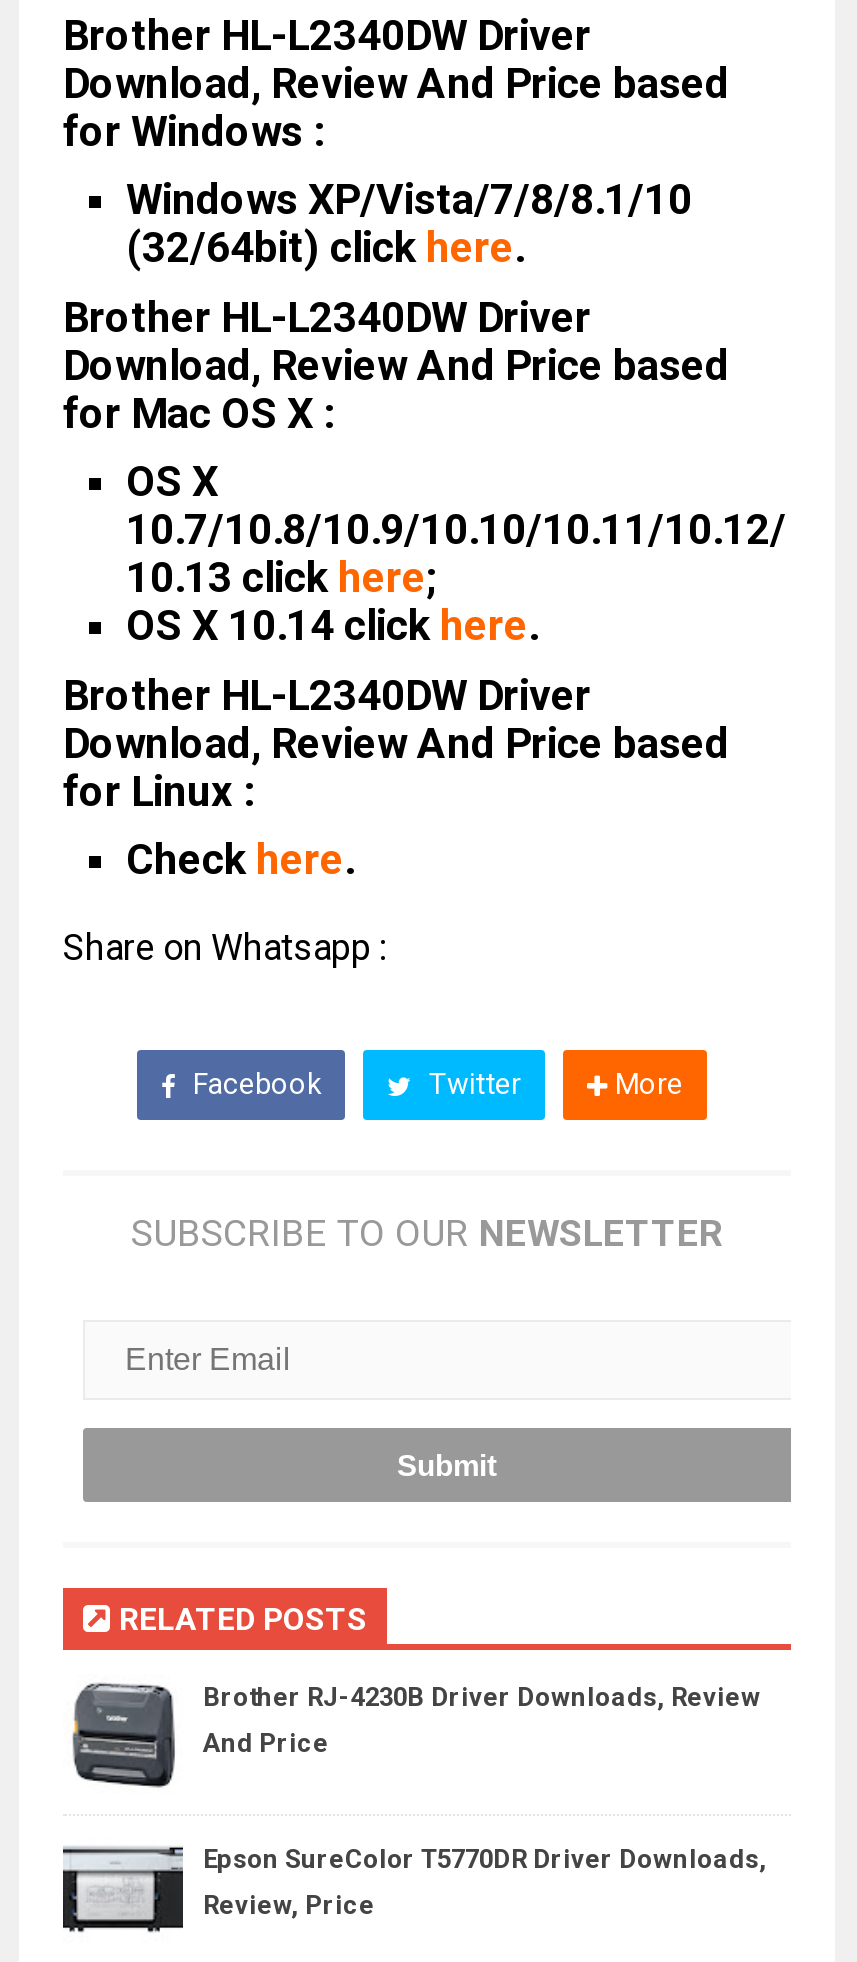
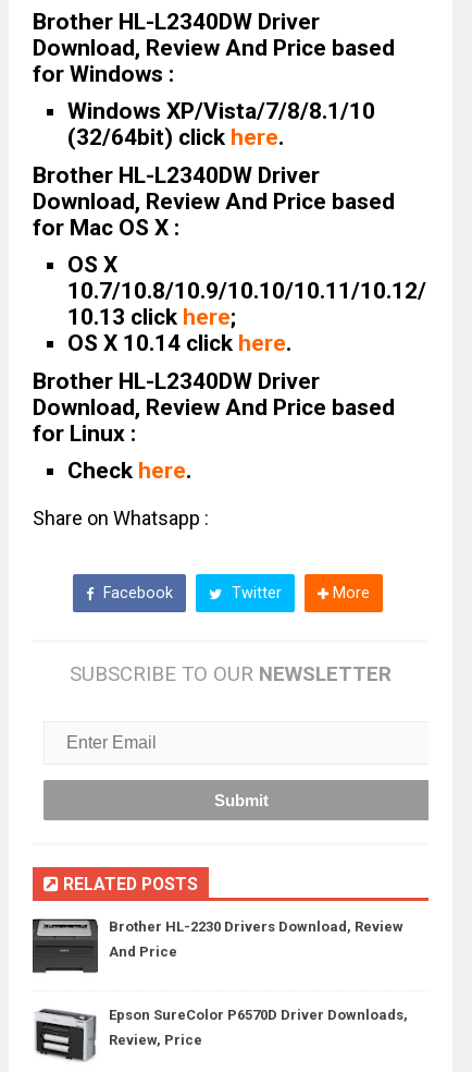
- [image]
- Brother RJ-4230B Driver Downloads, Review
+ [image]
+ Brother HL-2230 Drivers Download, Review

- [image]
- Epson SureColor T5770DR Driver Downloads,
+ [image]
+ Epson SureColor P6570D Driver Downloads,
